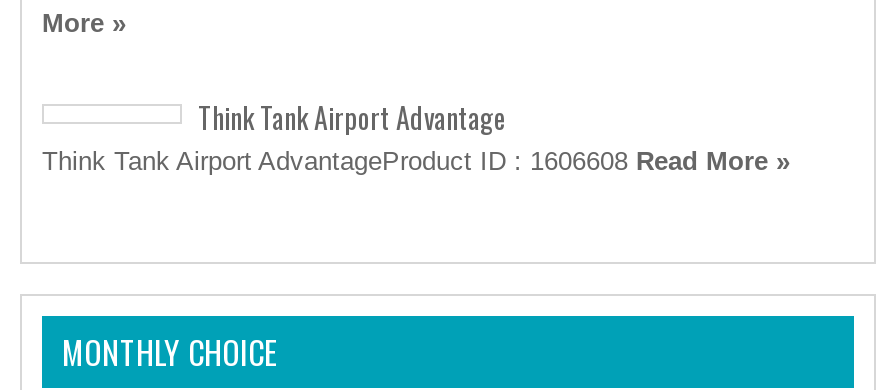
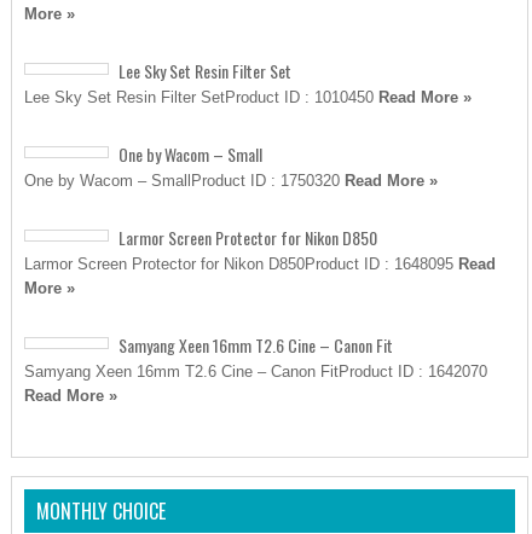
- Think Tank Airport Advantage
- Think Tank Airport AdvantageProduct ID : 1606608 Read More »
+ Lee Sky Set Resin Filter Set
+ Lee Sky Set Resin Filter SetProduct ID : 1010450 Read More »
+ One by Wacom – Small
+ One by Wacom – SmallProduct ID : 1750320 Read More »
+ Larmor Screen Protector for Nikon D850
+ Larmor Screen Protector for Nikon D850Product ID : 1648095 Read
+ More »
+ Samyang Xeen 16mm T2.6 Cine – Canon Fit
+ Samyang Xeen 16mm T2.6 Cine – Canon FitProduct ID : 1642070
+ Read More »
